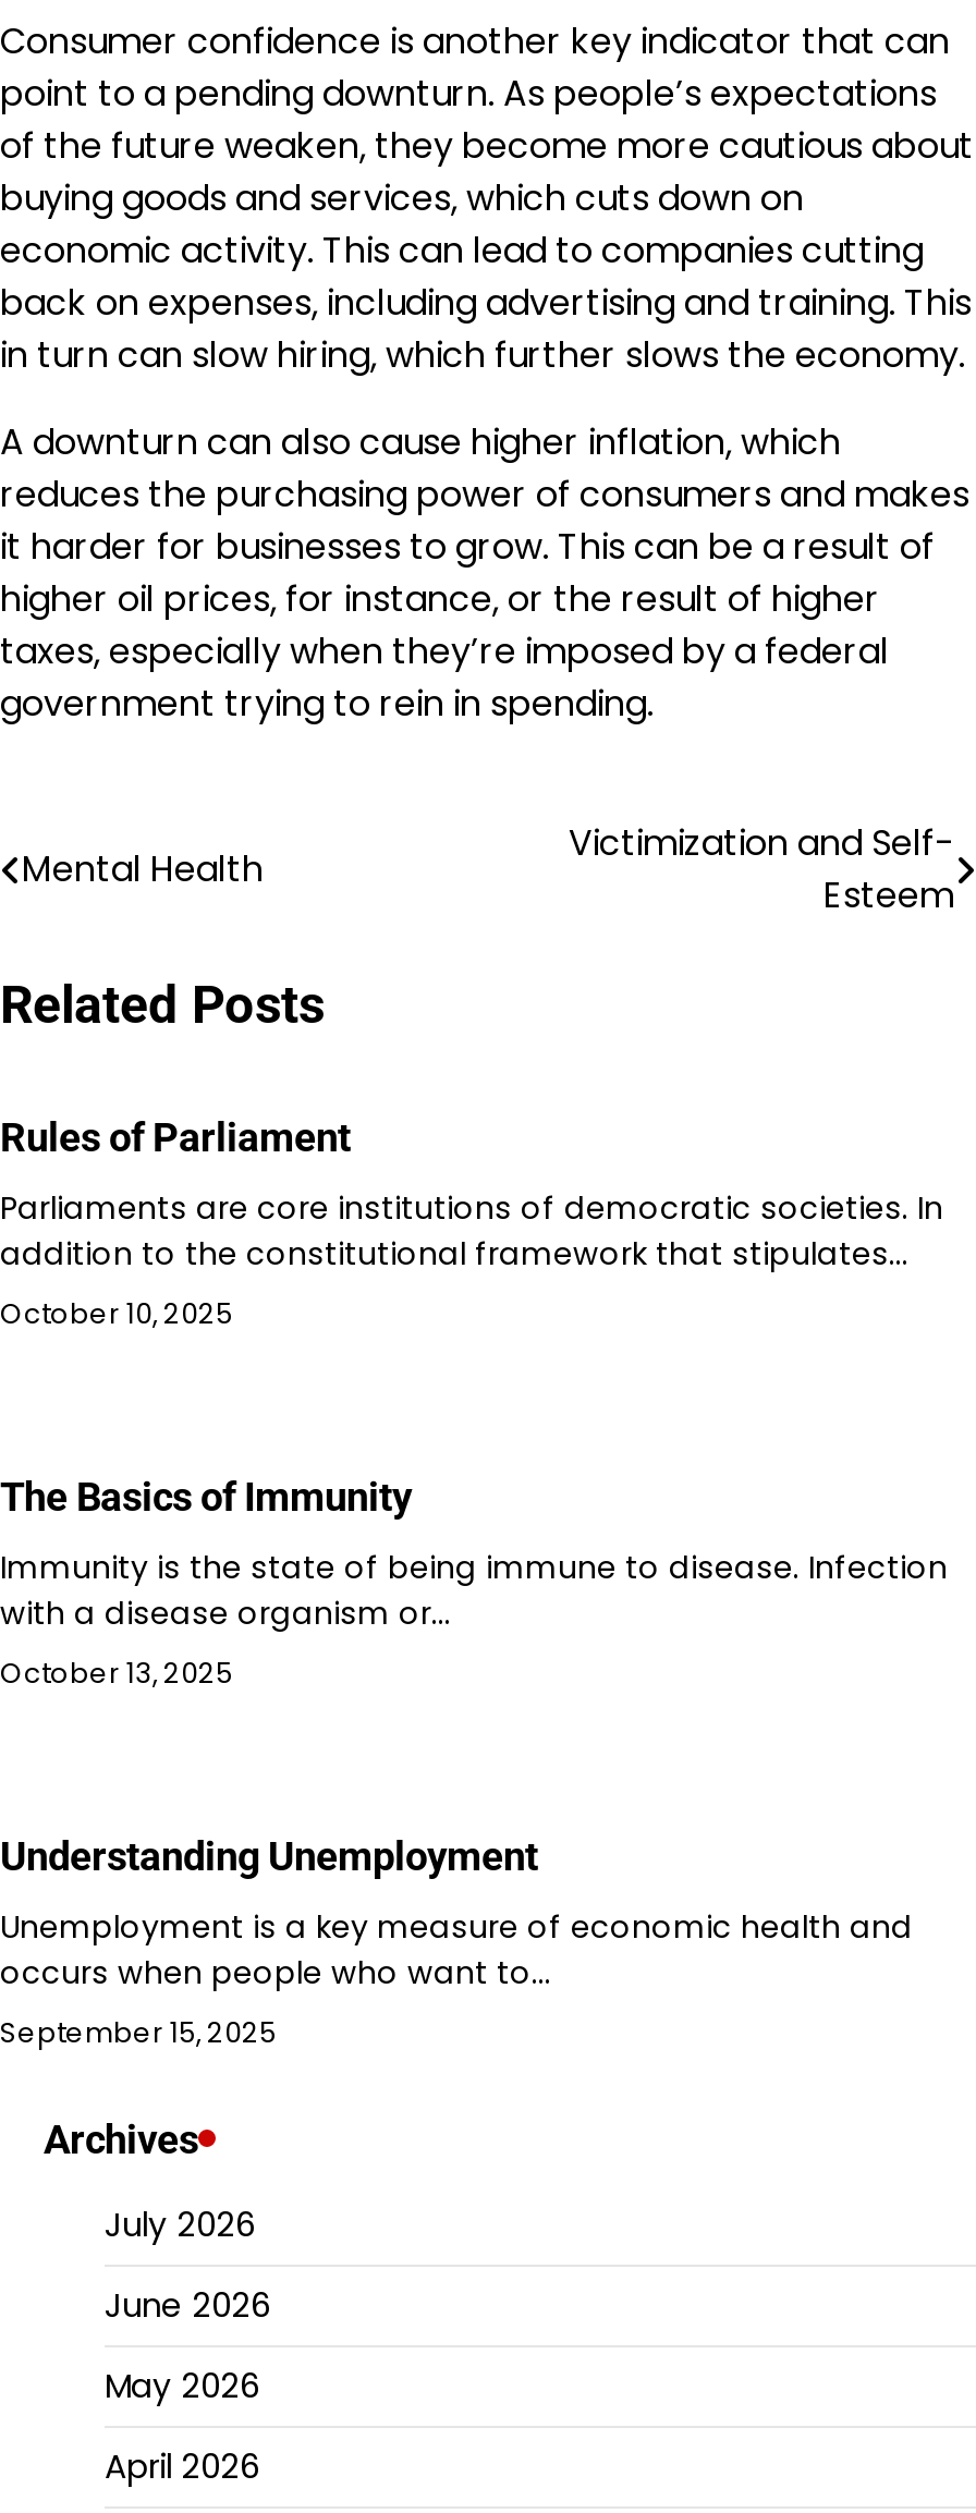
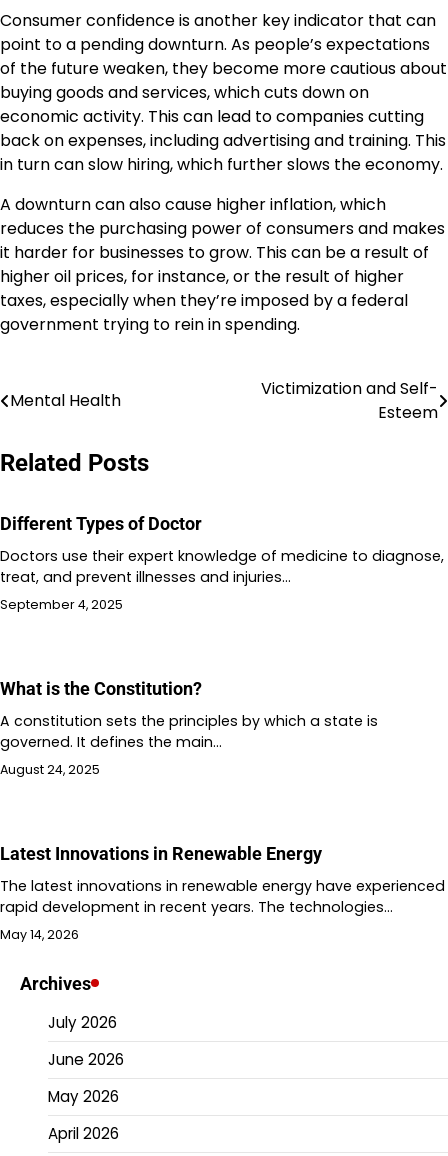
- Rules of Parliament
+ Different Types of Doctor

- Parliaments are core institutions of democratic societies. In
- addition to the constitutional framework that stipulates…
- October 10, 2025
+ Doctors use their expert knowledge of medicine to diagnose,
+ treat, and prevent illnesses and injuries…
+ September 4, 2025

- The Basics of Immunity
+ What is the Constitution?

- Immunity is the state of being immune to disease. Infection
- with a disease organism or…
- October 13, 2025
+ A constitution sets the principles by which a state is
+ governed. It defines the main…
+ August 24, 2025

- Understanding Unemployment
+ Latest Innovations in Renewable Energy

- Unemployment is a key measure of economic health and
- occurs when people who want to…
- September 15, 2025
+ The latest innovations in renewable energy have experienced
+ rapid development in recent years. The technologies…
+ May 14, 2026
